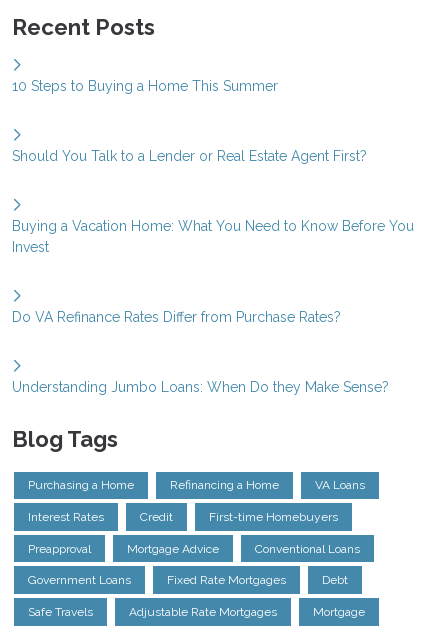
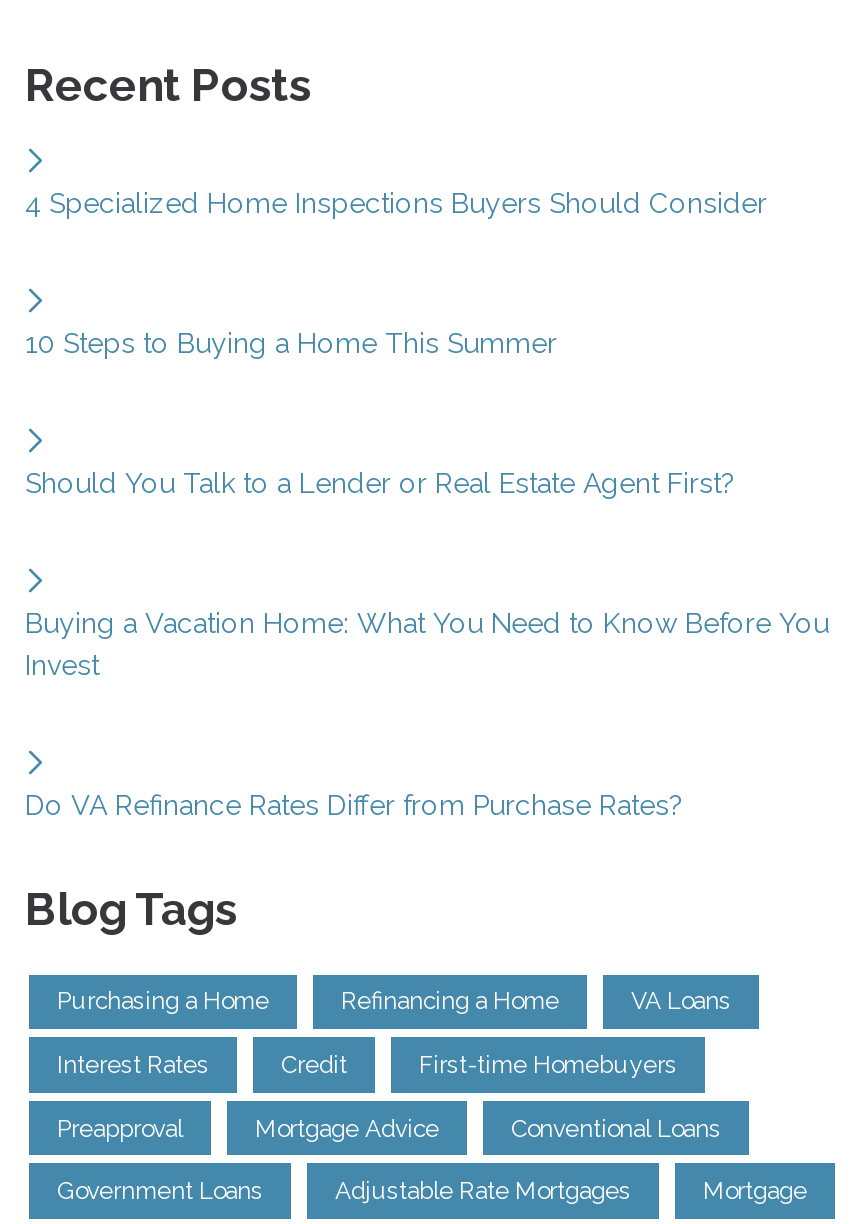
+ 4 Specialized Home Inspections Buyers Should Consider

moved down: 10 Steps to Buying a Home This Summer | Should You Talk to a Lender or Real Estate Agent First? | Buying a Vacation Home: What You Need to Know Before You | Invest | Do VA Refinance Rates Differ from Purchase Rates?

- Understanding Jumbo Loans: When Do they Make Sense?

- Fixed Rate Mortgages
- Debt
- Safe Travels
